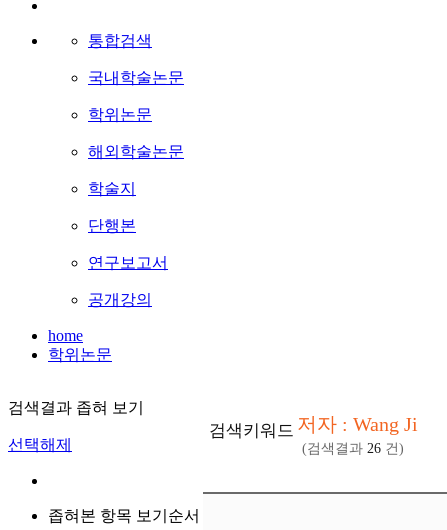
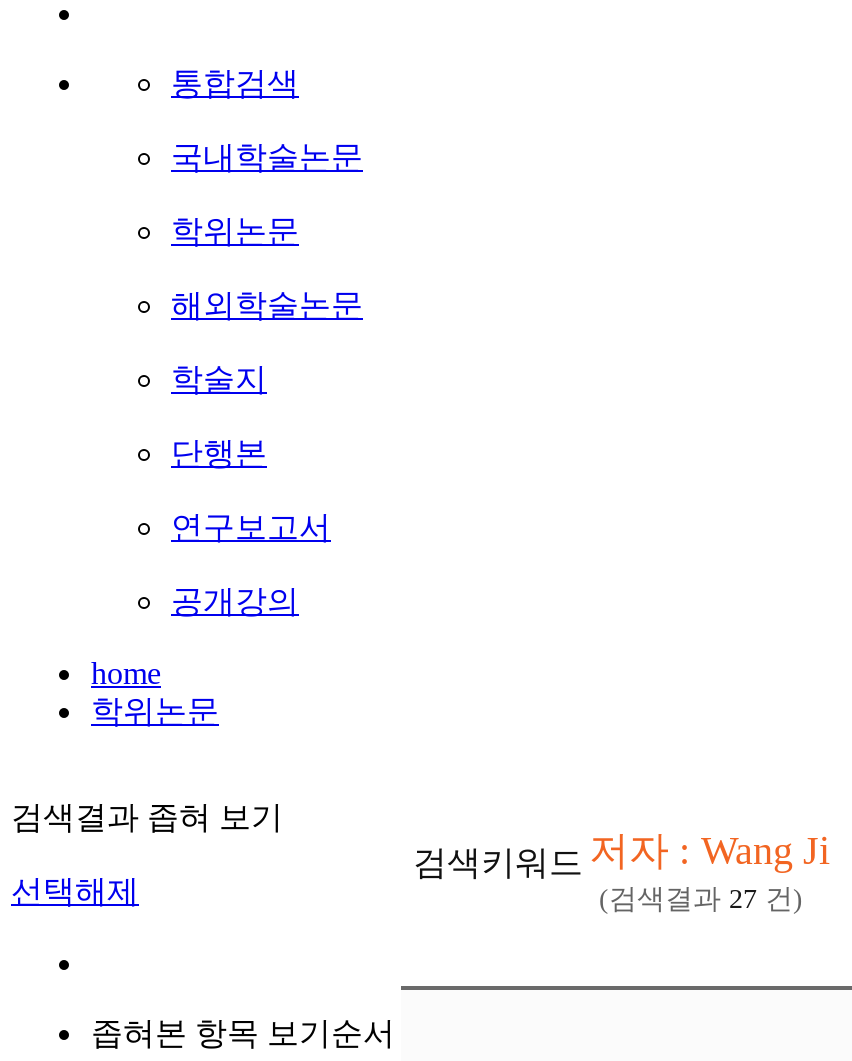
- (검색결과 26 건)
+ (검색결과 27 건)
